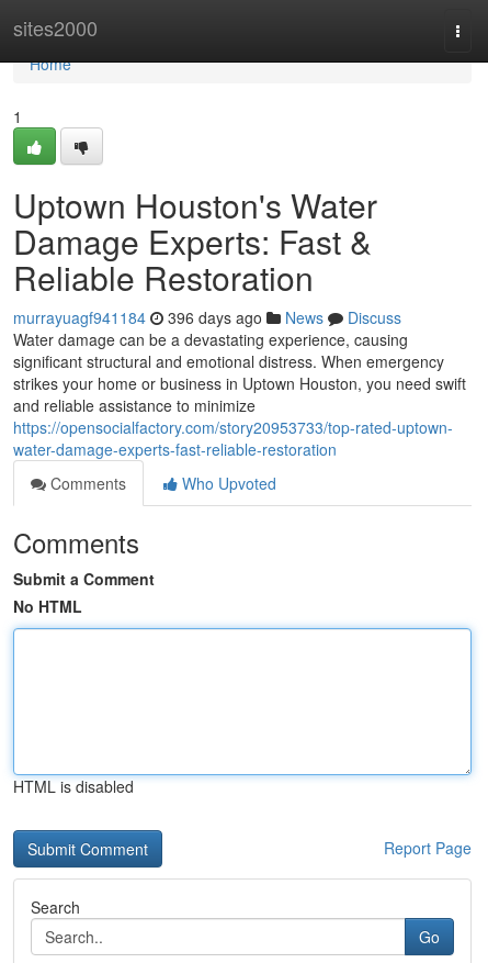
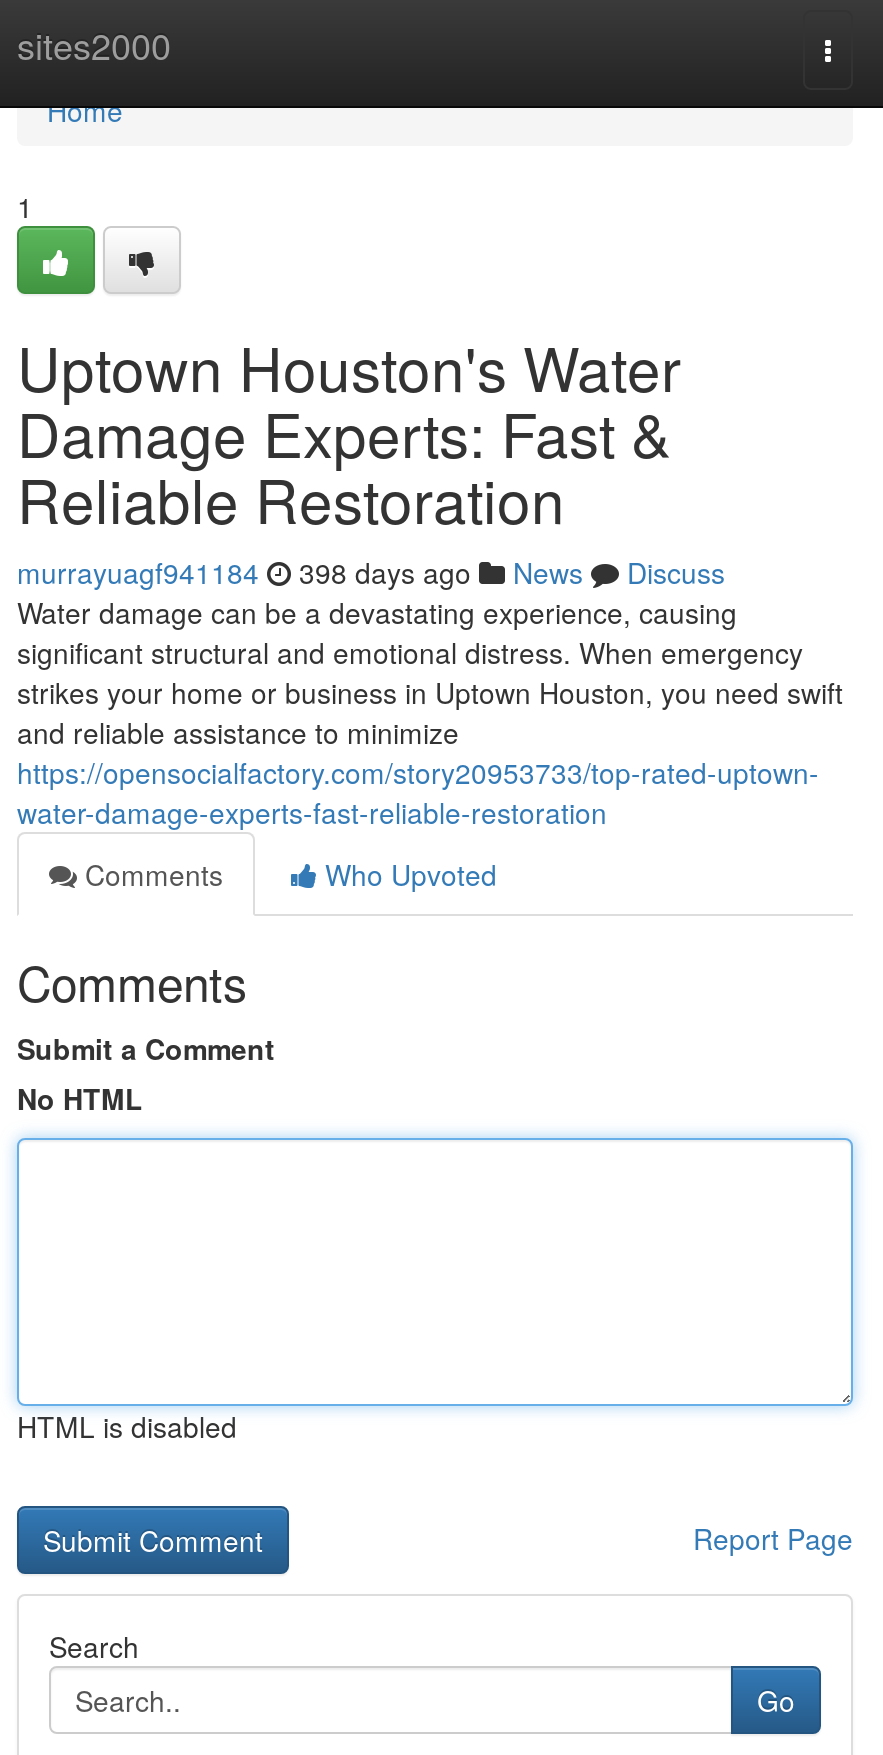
- murrayuagf941184 396 days ago News Discuss
+ murrayuagf941184 398 days ago News Discuss
